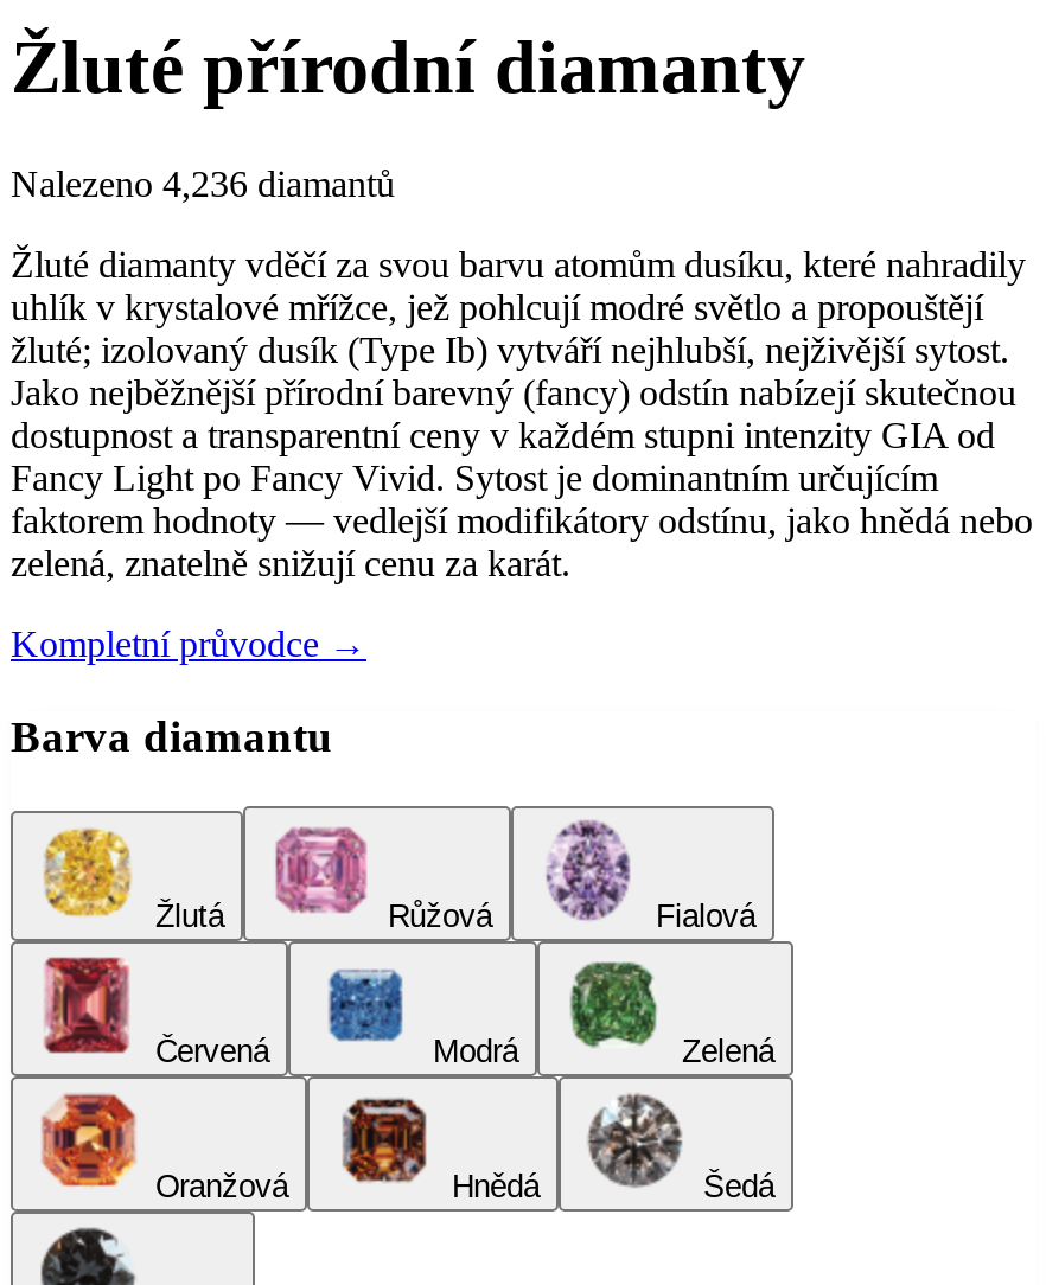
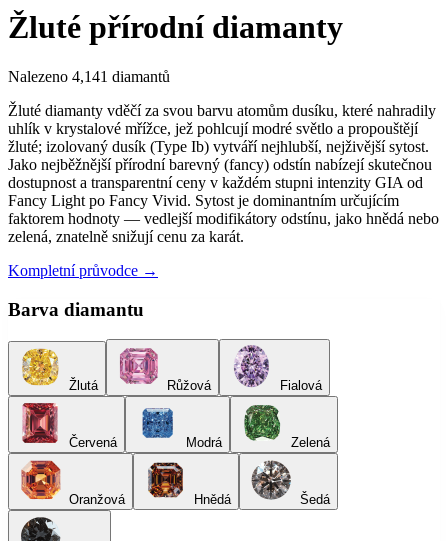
- Nalezeno 4,236 diamantů
+ Nalezeno 4,141 diamantů
